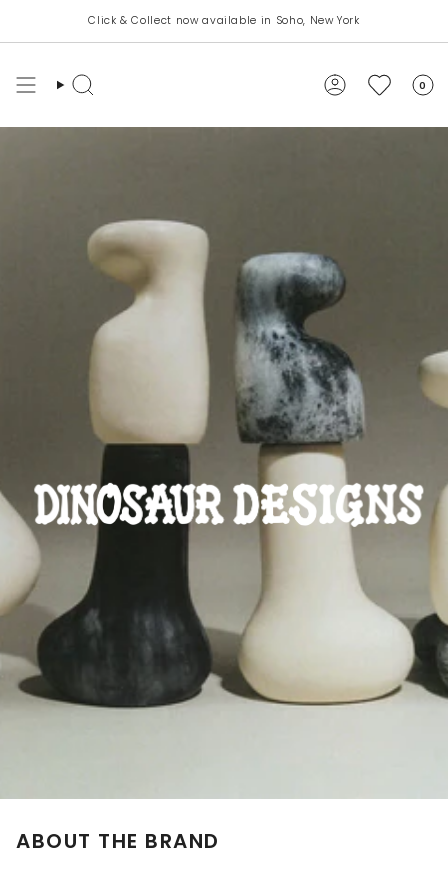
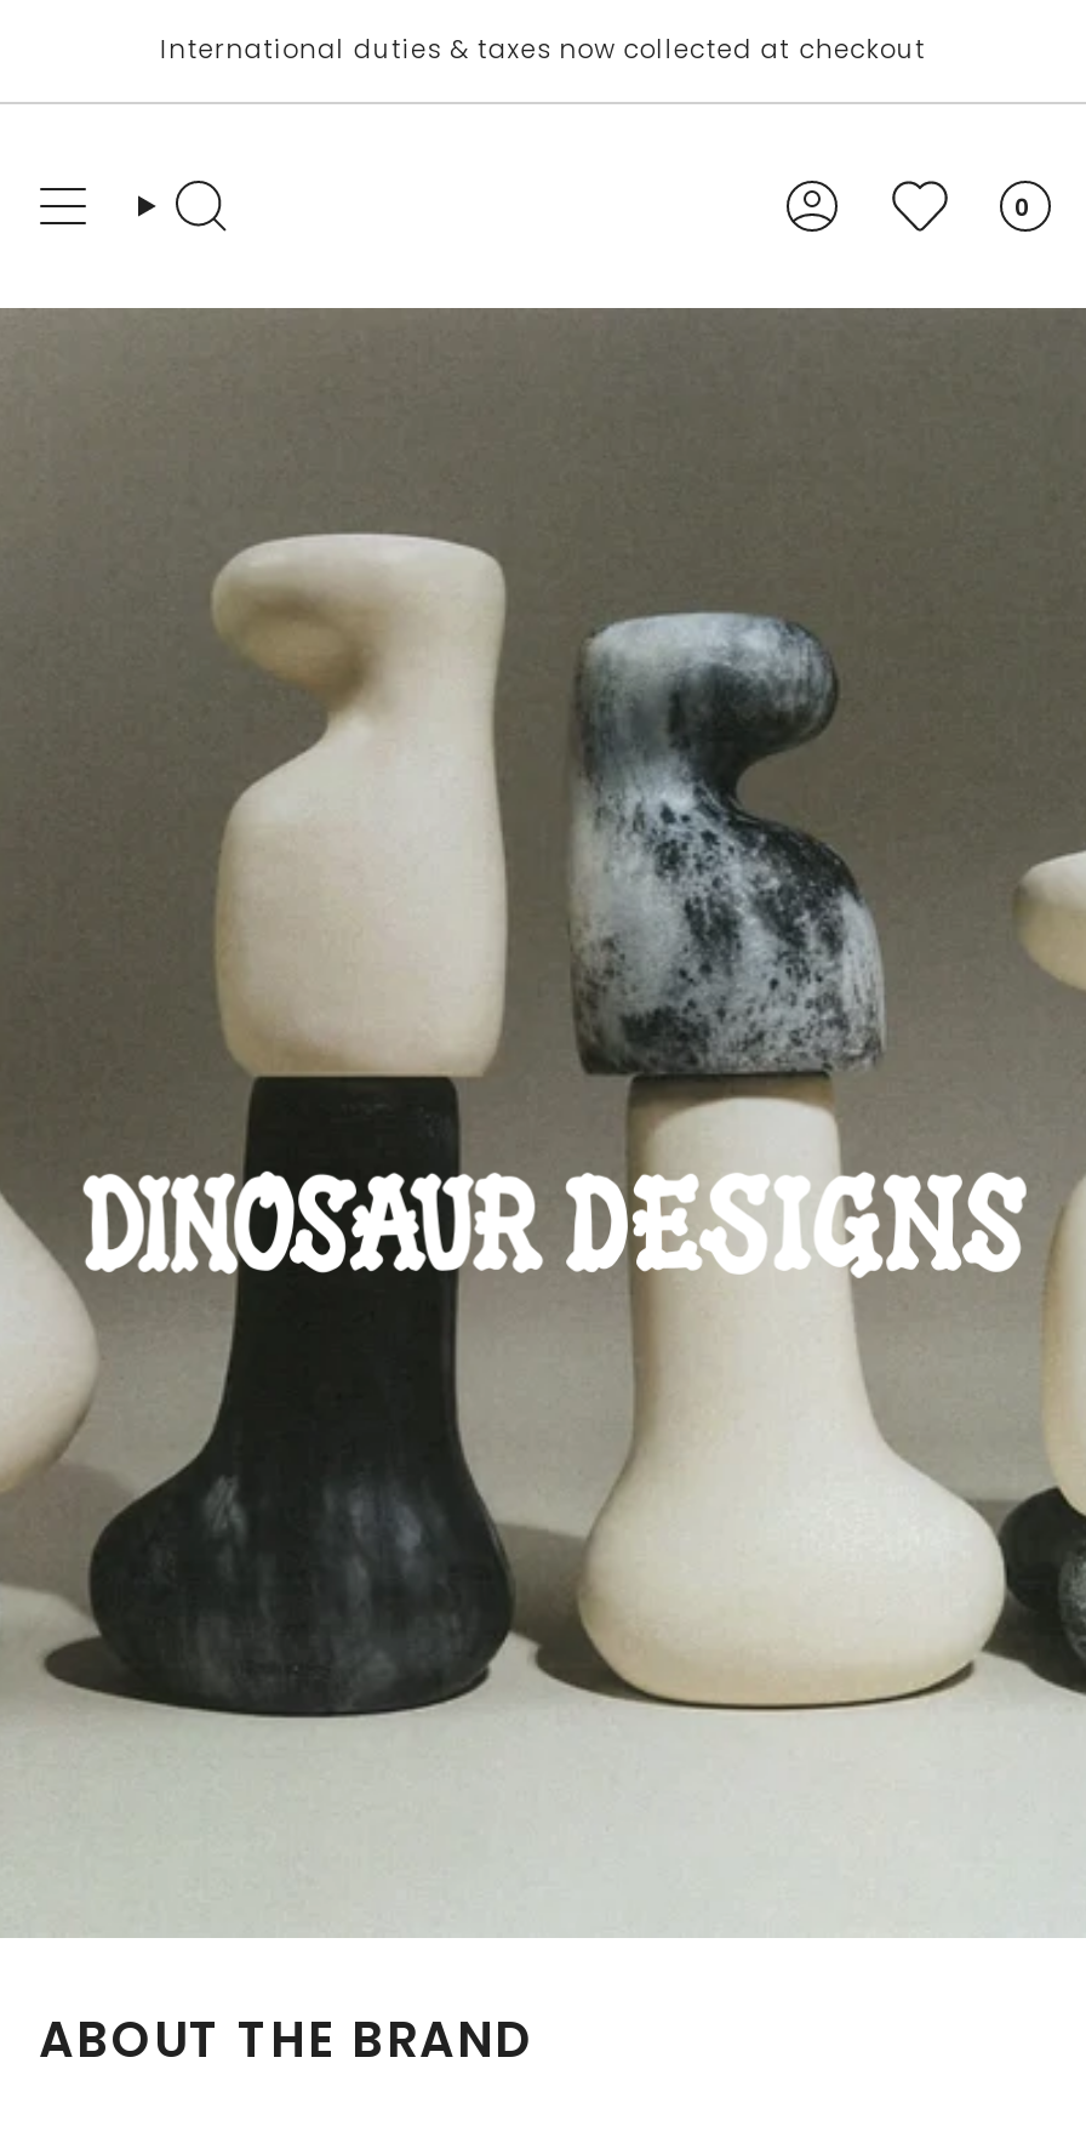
- Click & Collect now available in Soho, New York
+ International duties & taxes now collected at checkout
